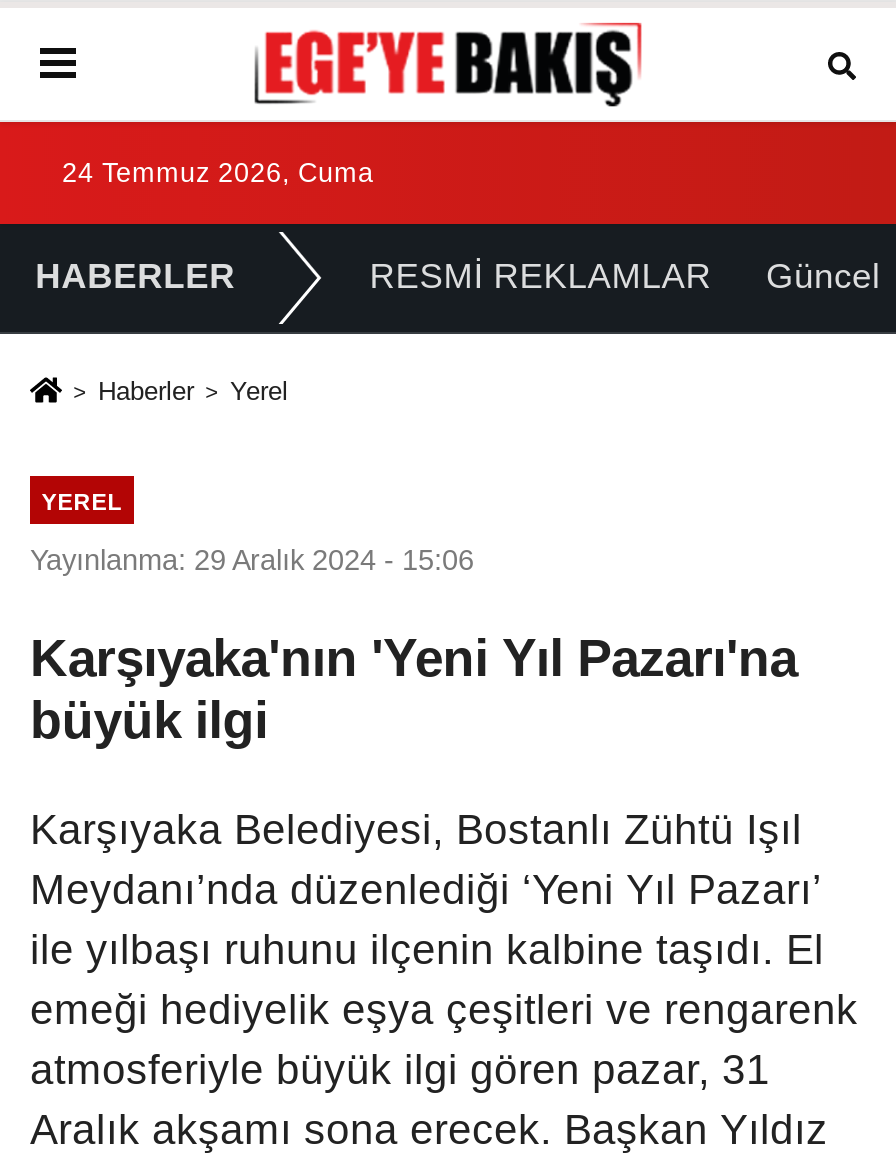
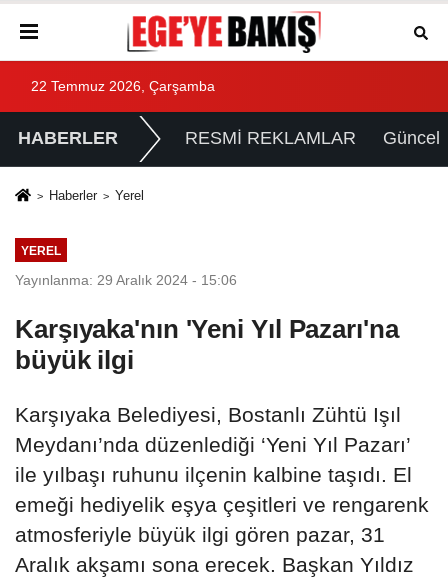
- 24 Temmuz 2026, Cuma
+ 22 Temmuz 2026, Çarşamba
